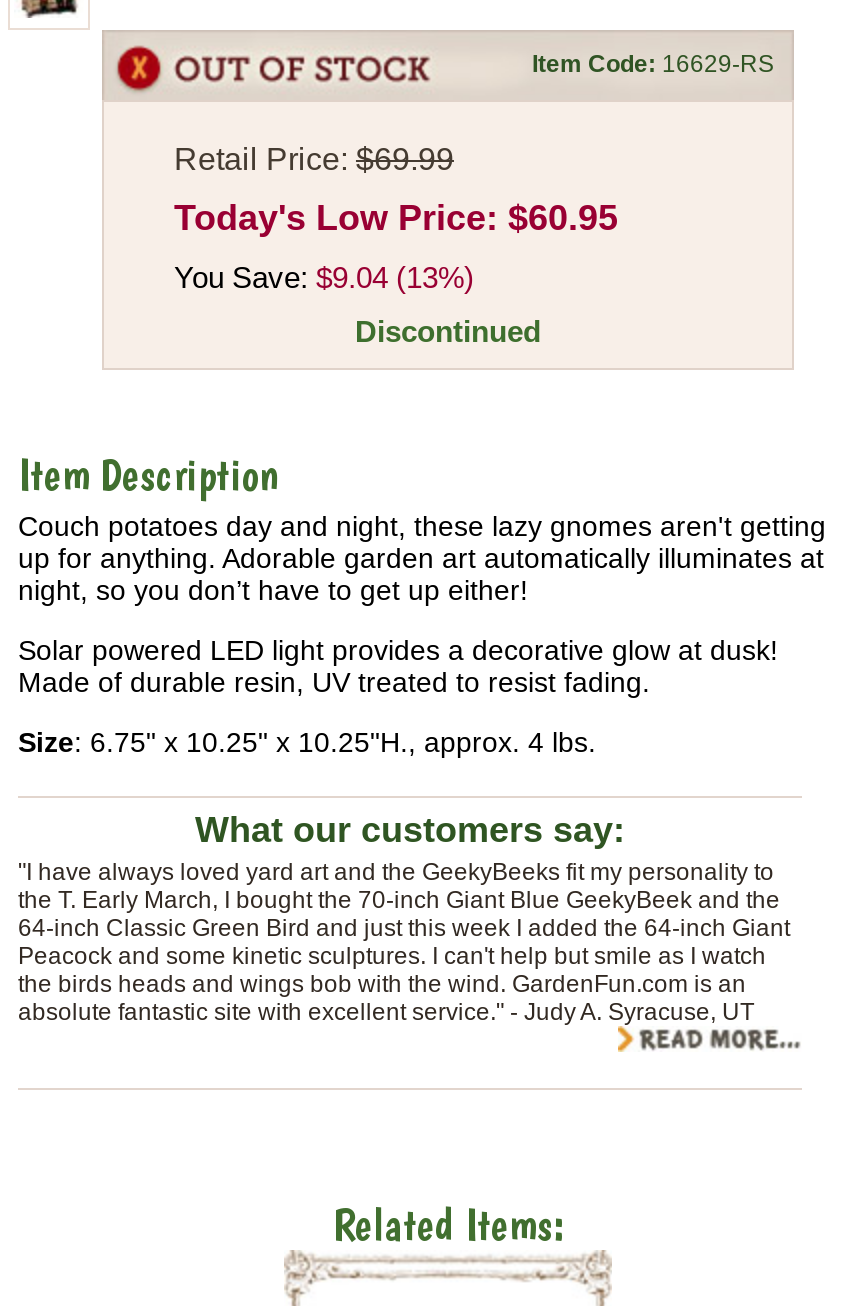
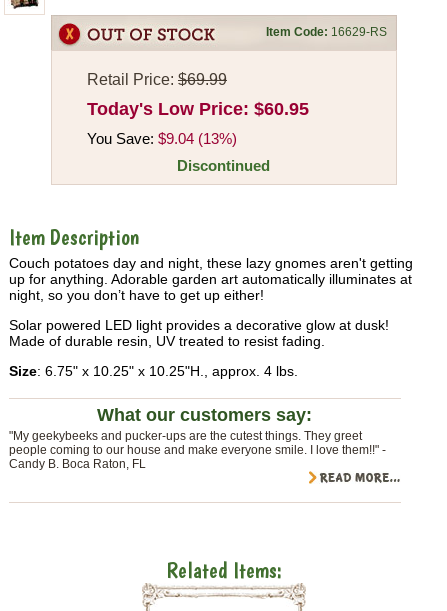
- "I have always loved yard art and the GeekyBeeks fit my personality to
- the T. Early March, I bought the 70-inch Giant Blue GeekyBeek and the
- 64-inch Classic Green Bird and just this week I added the 64-inch Giant
- Peacock and some kinetic sculptures. I can't help but smile as I watch
- the birds heads and wings bob with the wind. GardenFun.com is an
- absolute fantastic site with excellent service." - Judy A. Syracuse, UT
+ "My geekybeeks and pucker-ups are the cutest things. They greet
+ people coming to our house and make everyone smile. I love them!!" -
+ Candy B. Boca Raton, FL
